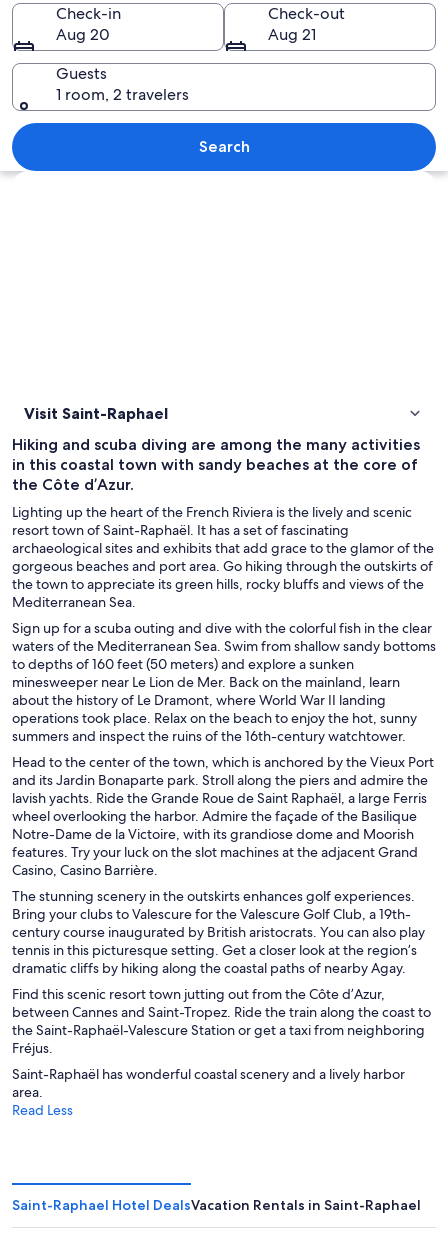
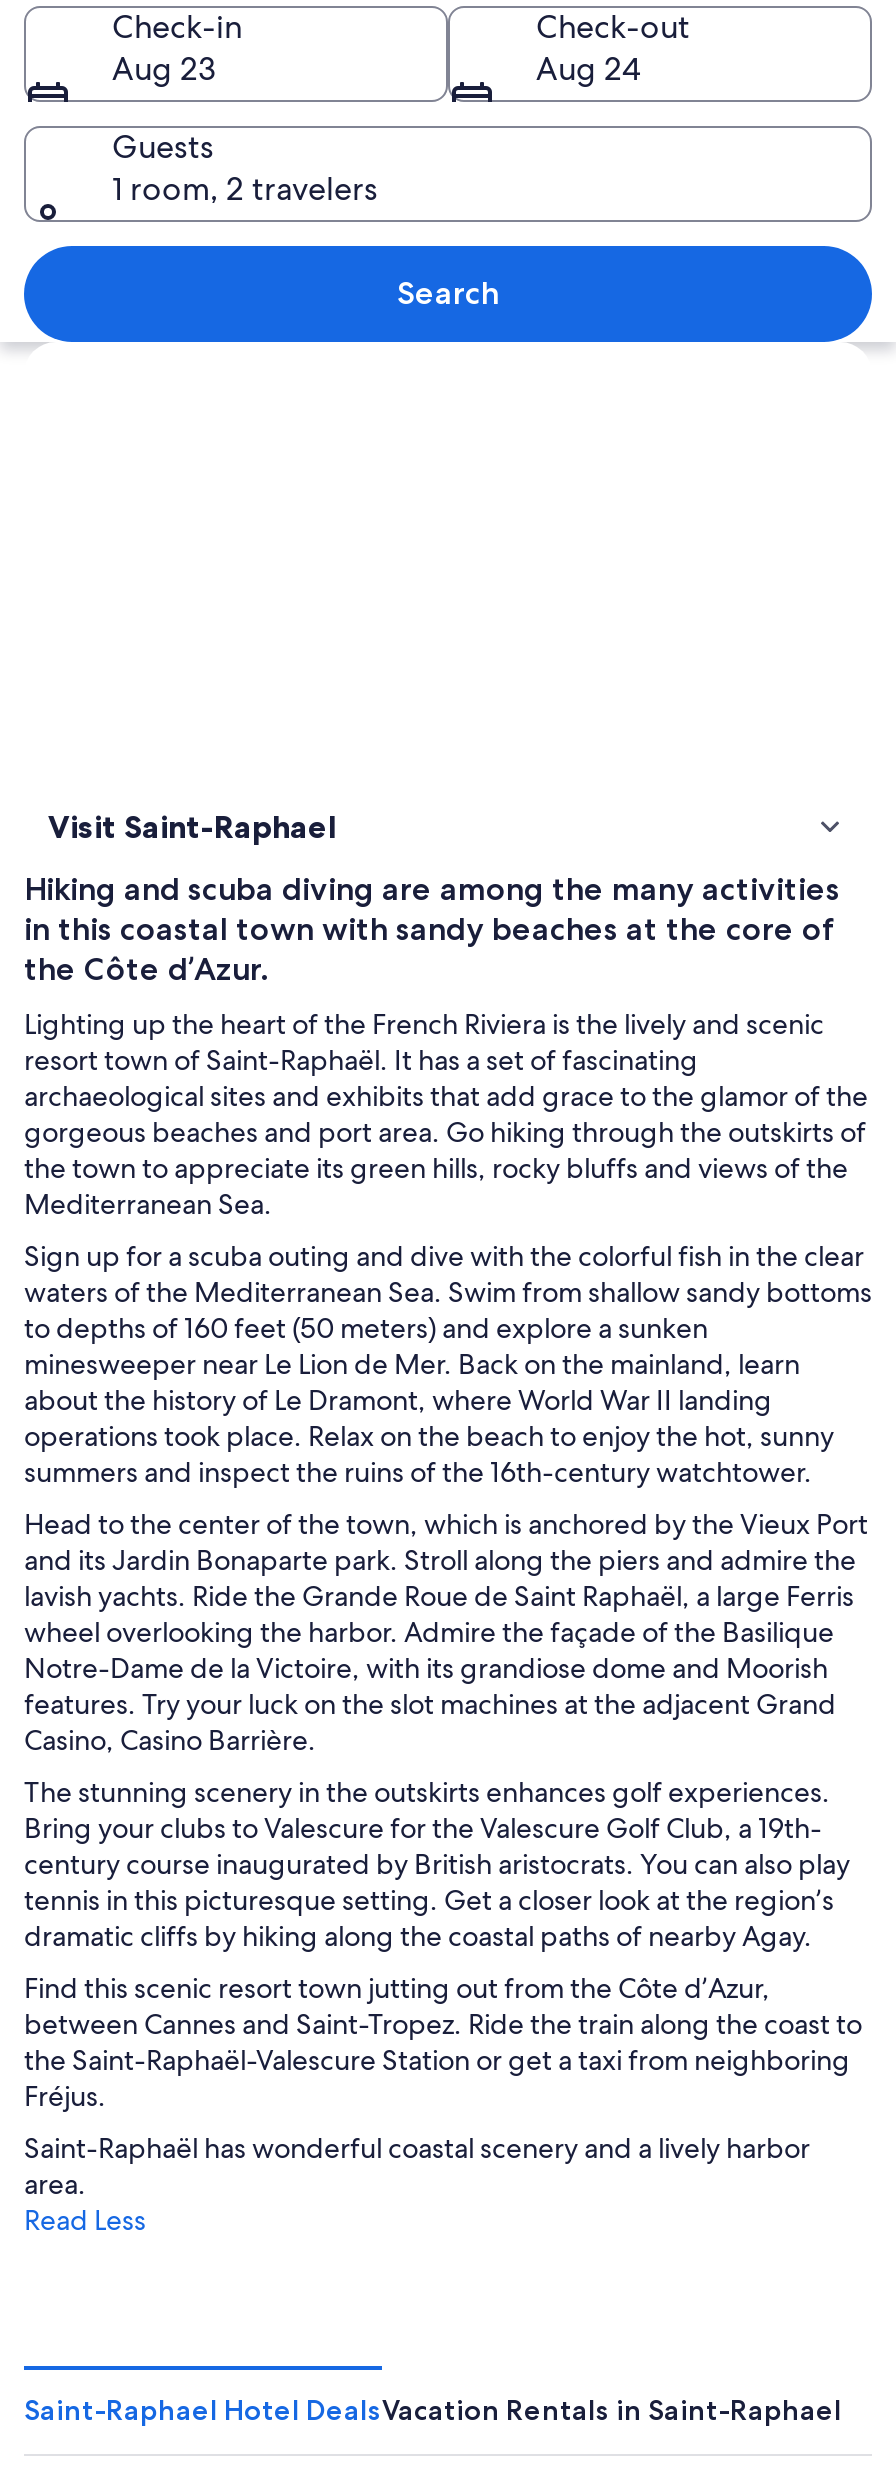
- Aug 20
+ Aug 23

- Aug 21
+ Aug 24
